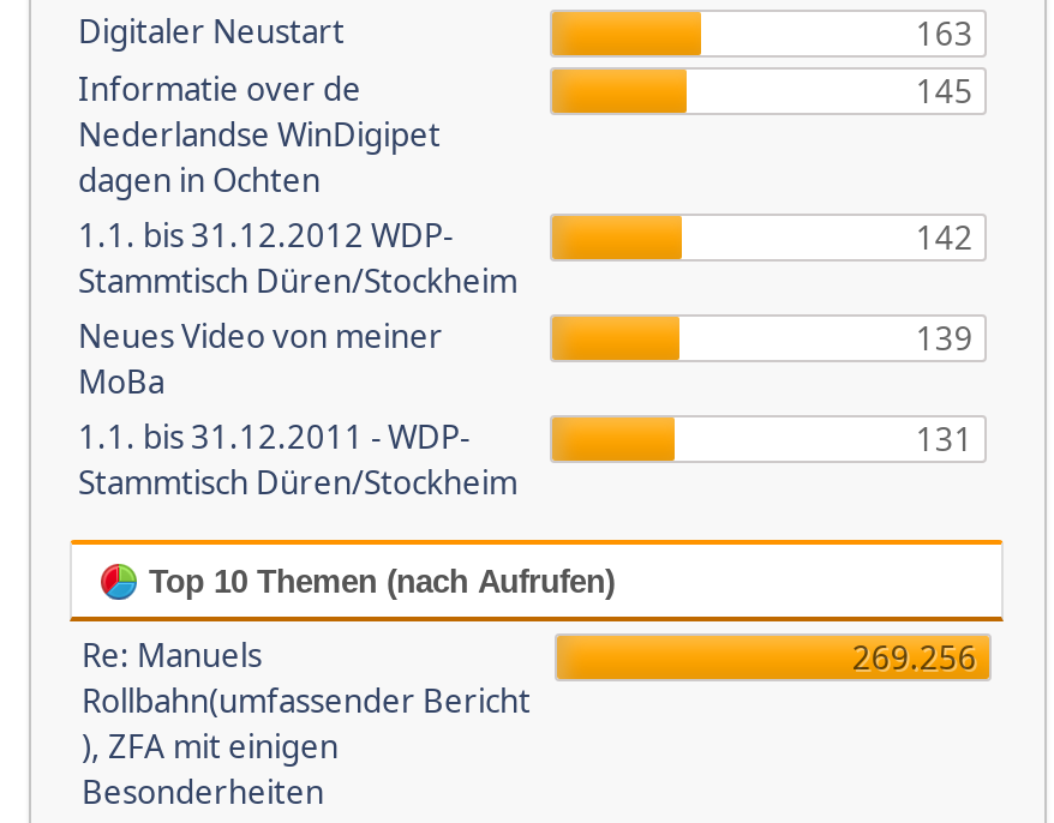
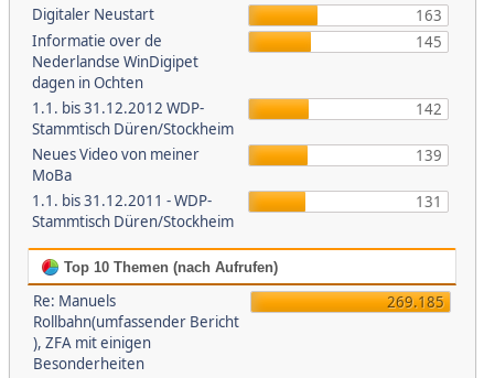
- 269.256
+ 269.185
